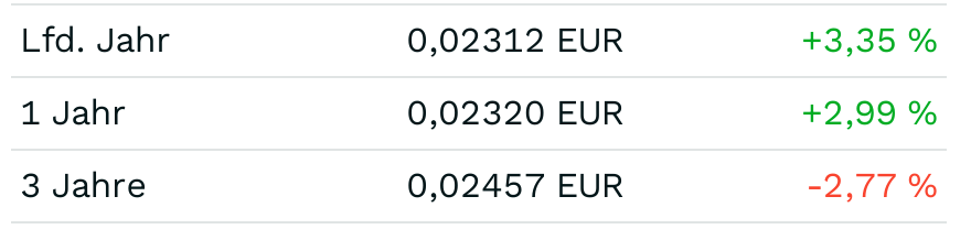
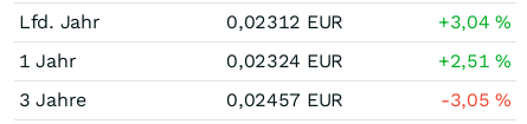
- +3,35%
+ +3,04%

- 0,02320 EUR
+ 0,02324 EUR

- +2,99%
+ +2,51%

- -2,77%
+ -3,05%
